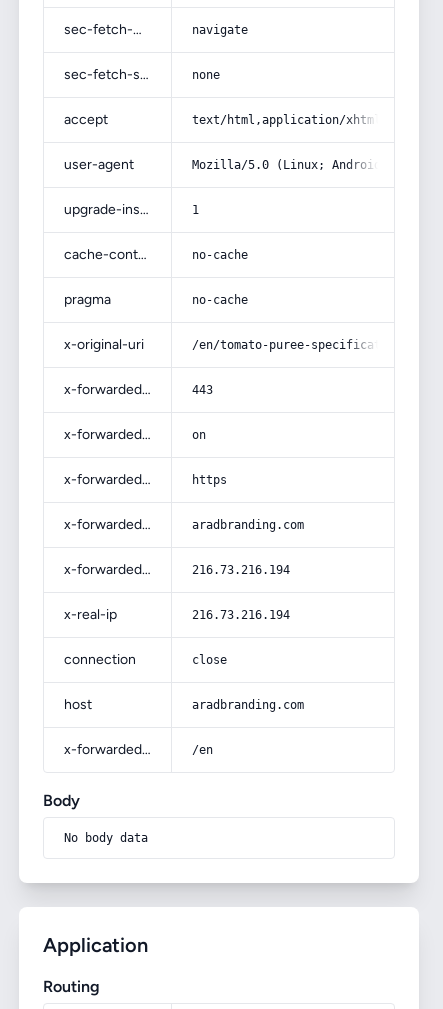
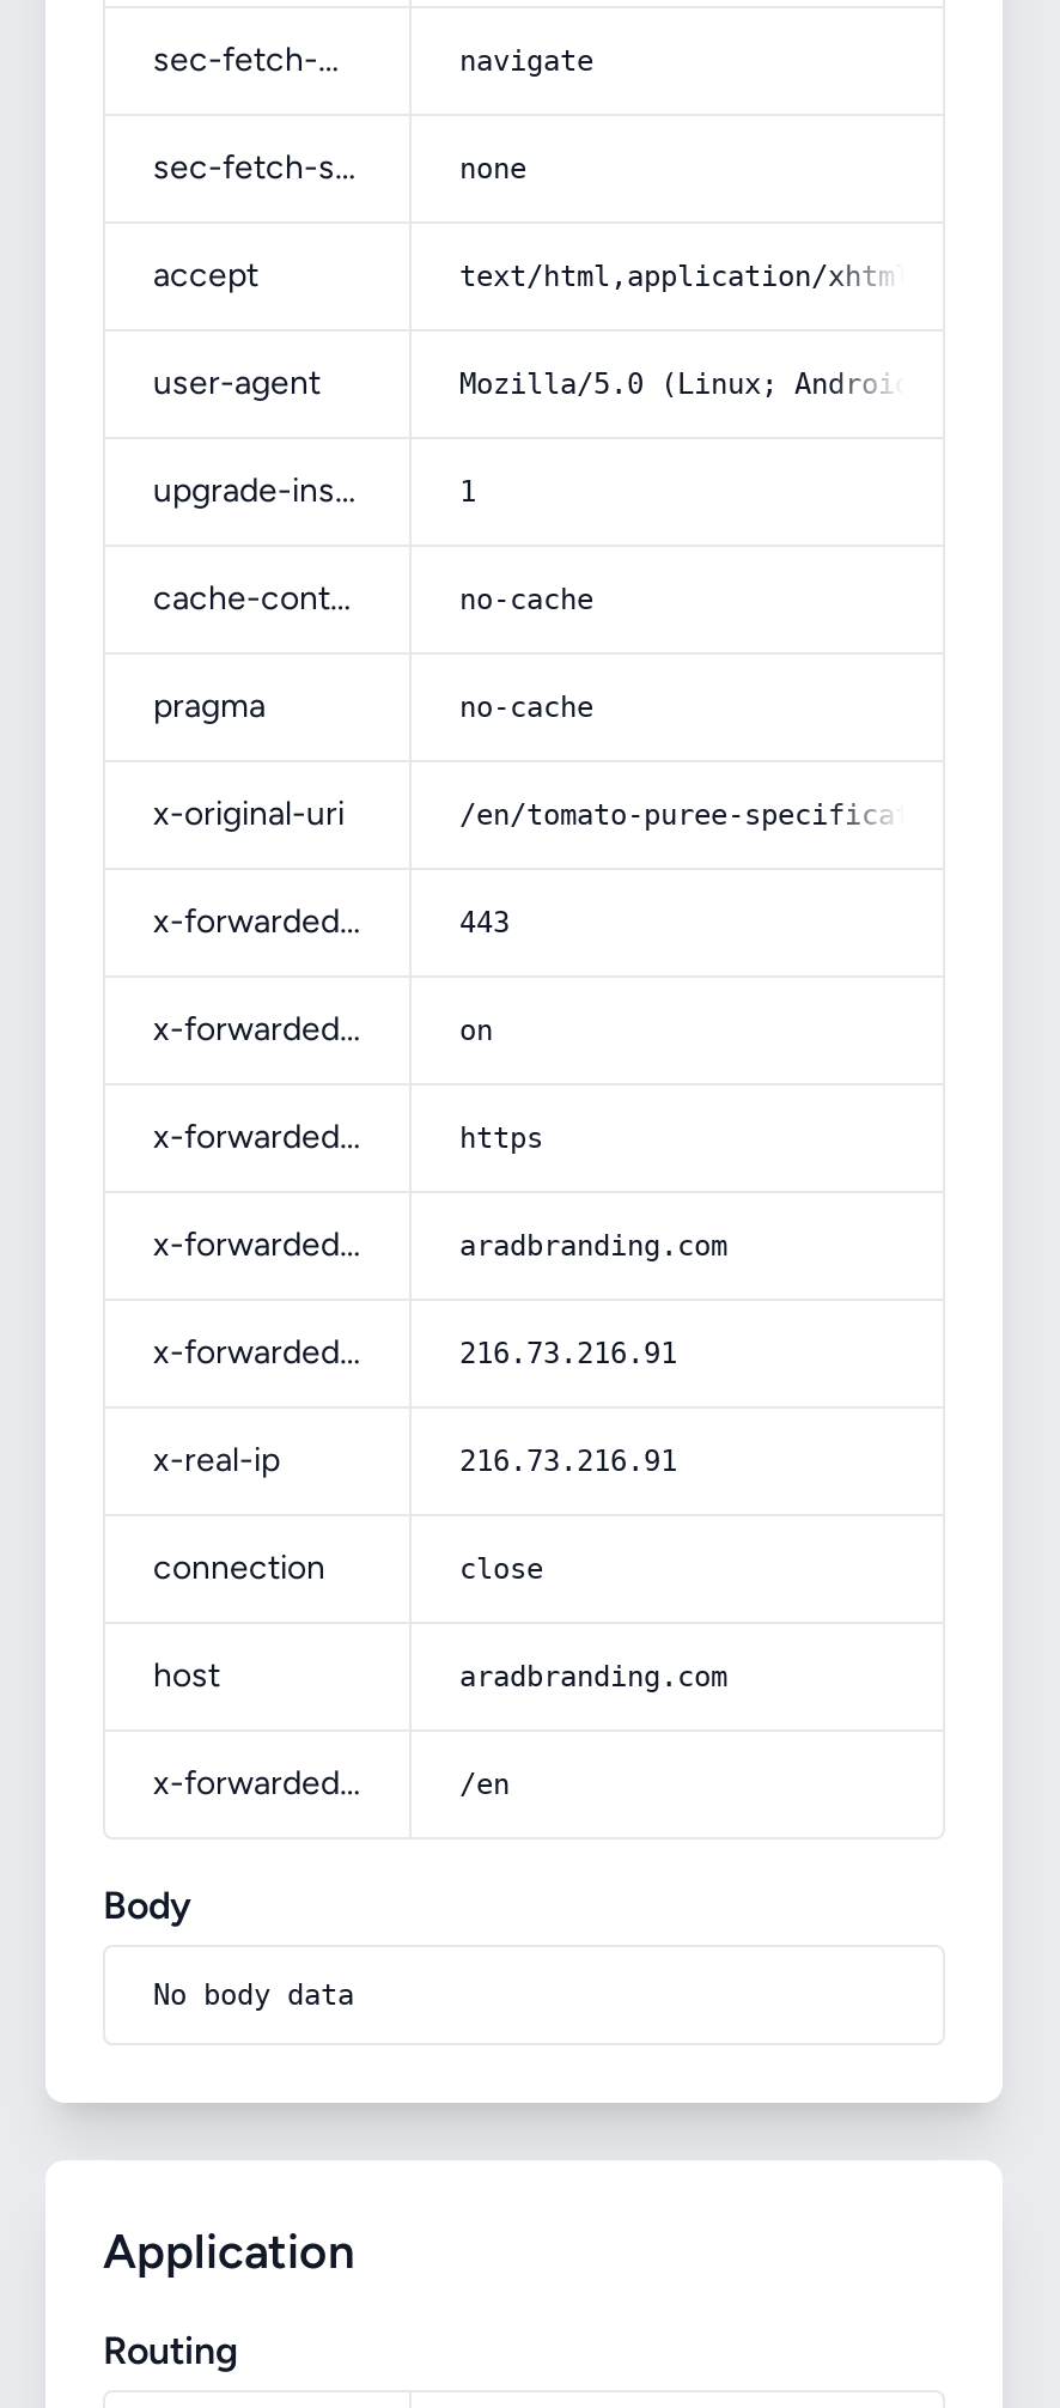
- 216.73.216.194
+ 216.73.216.91

- 216.73.216.194
+ 216.73.216.91
